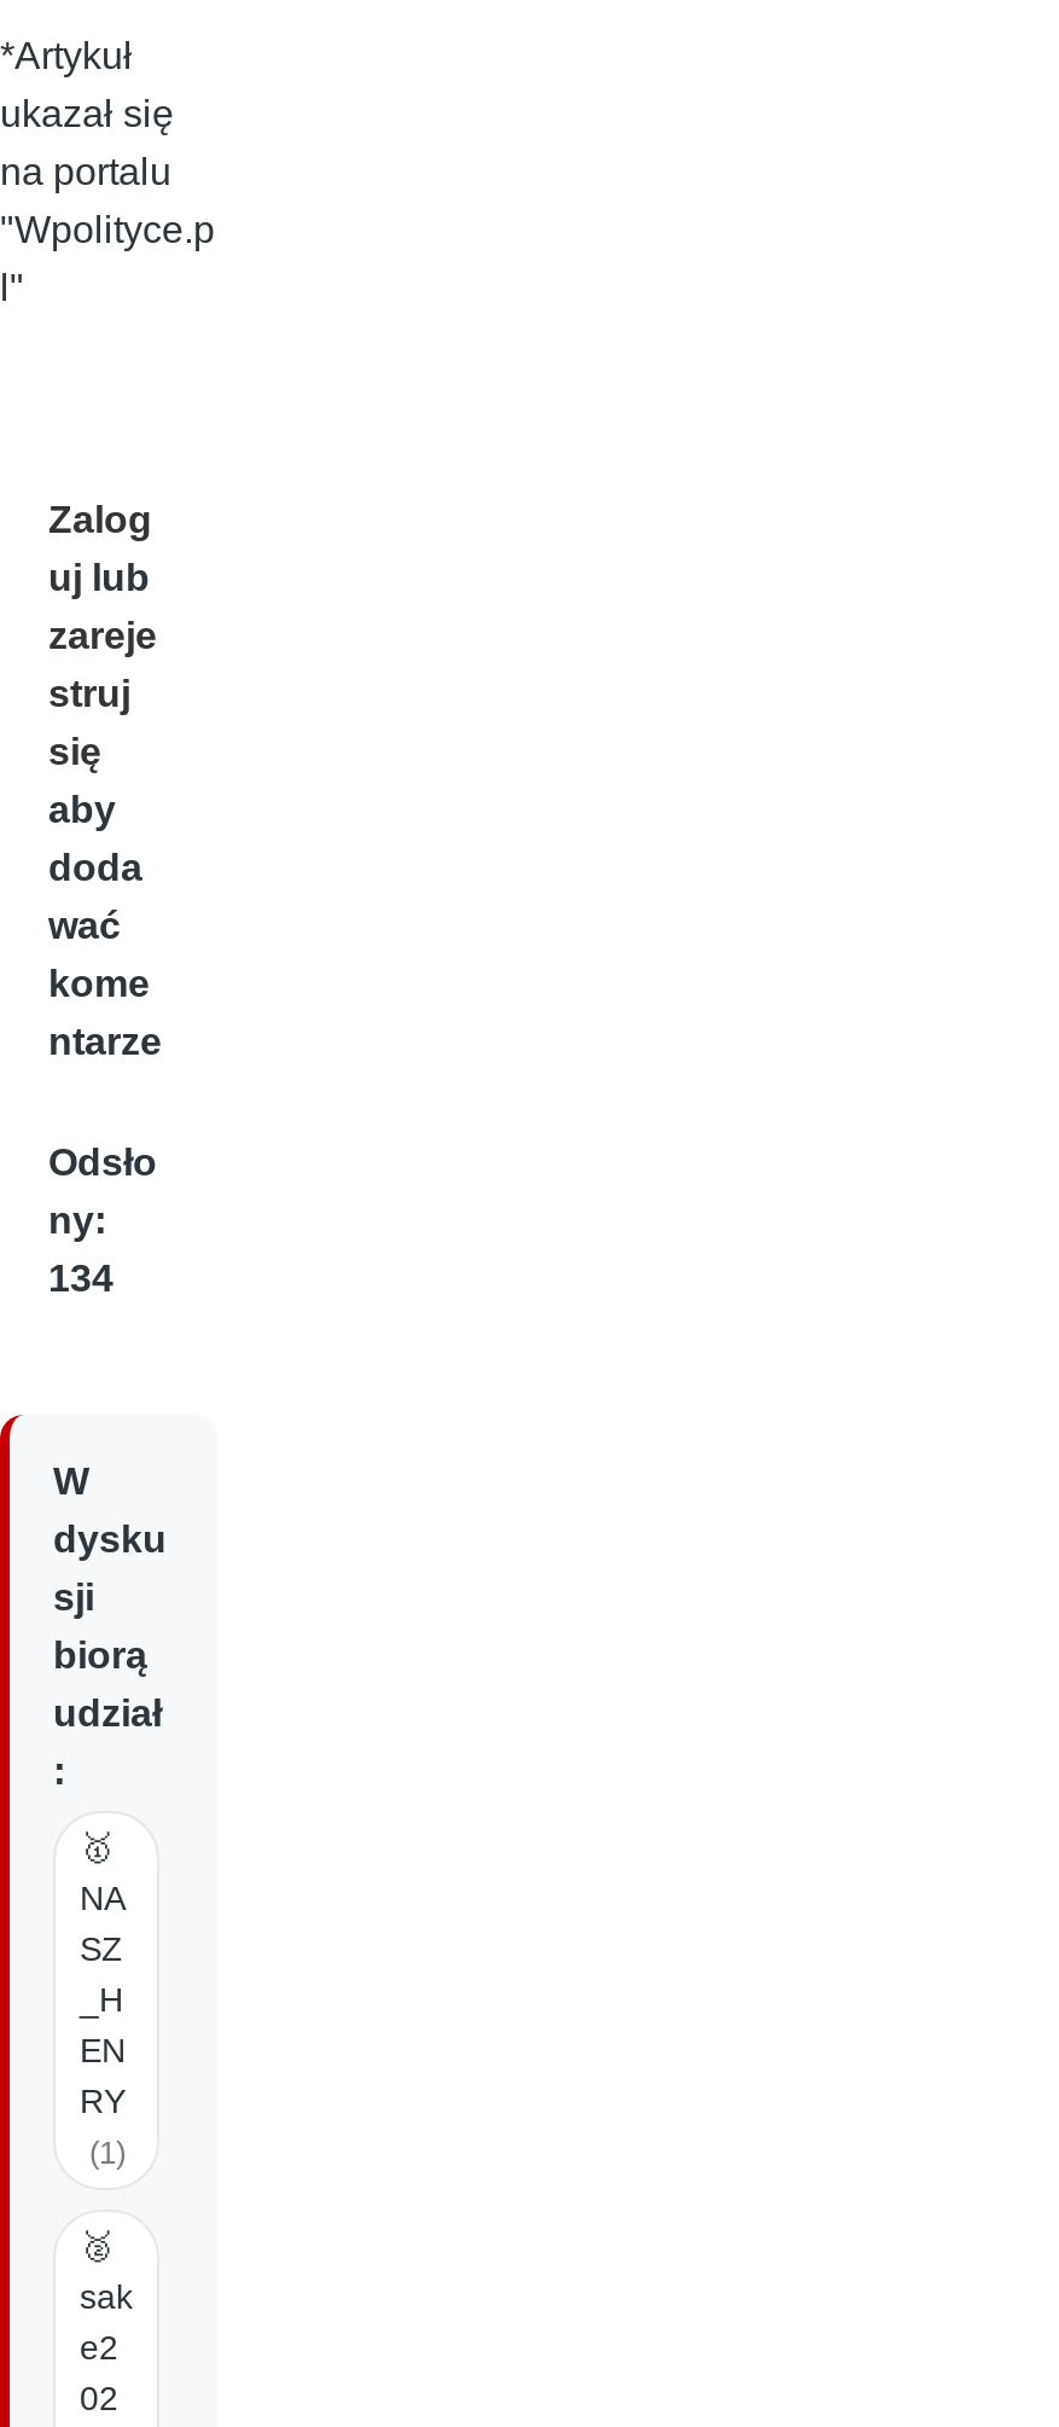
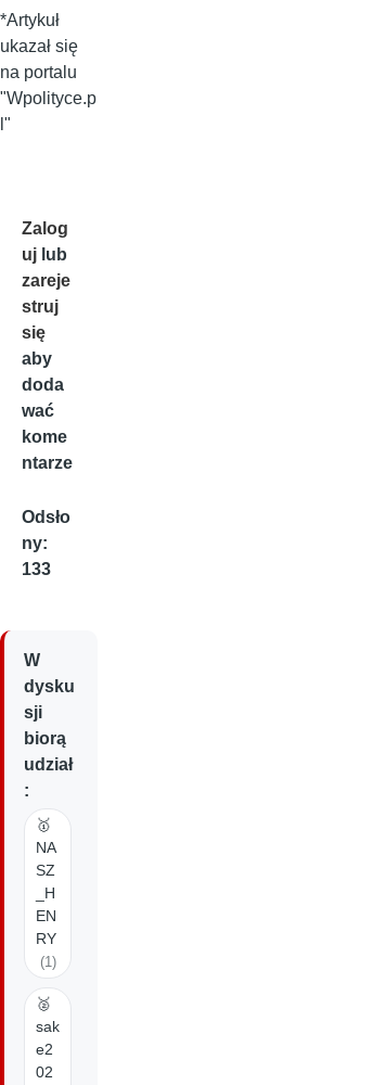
- 134
+ 133
